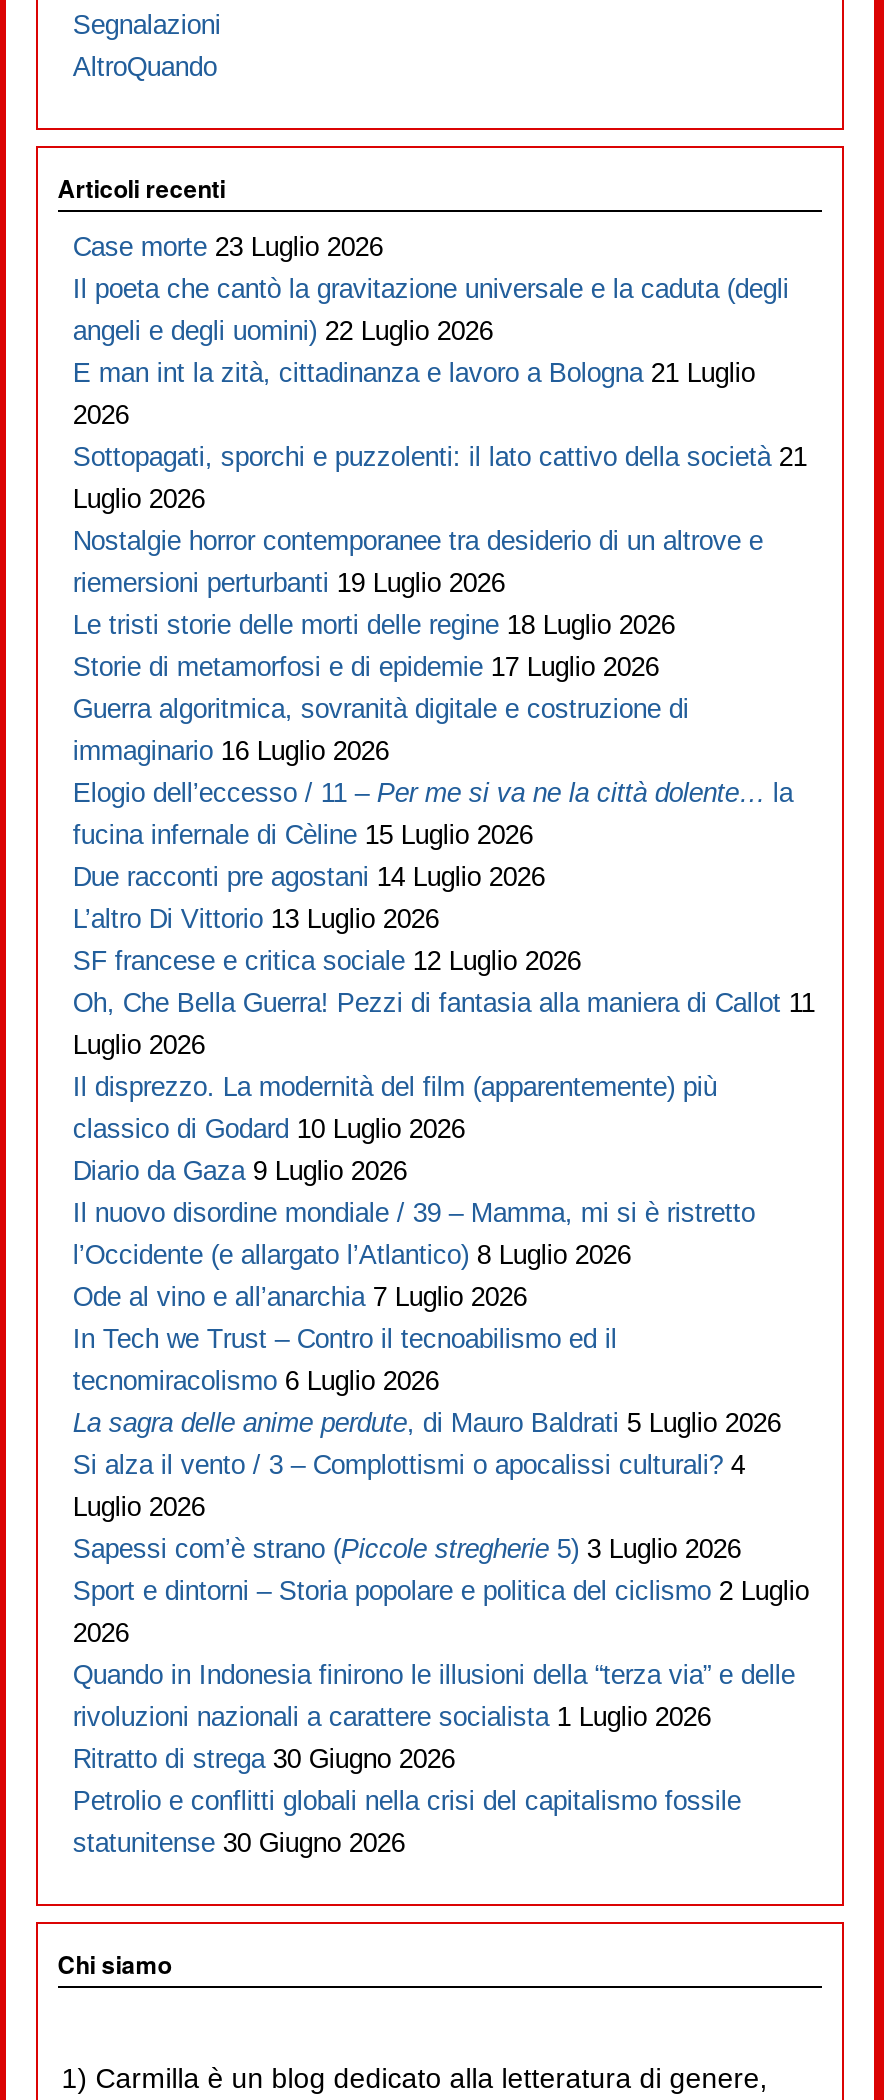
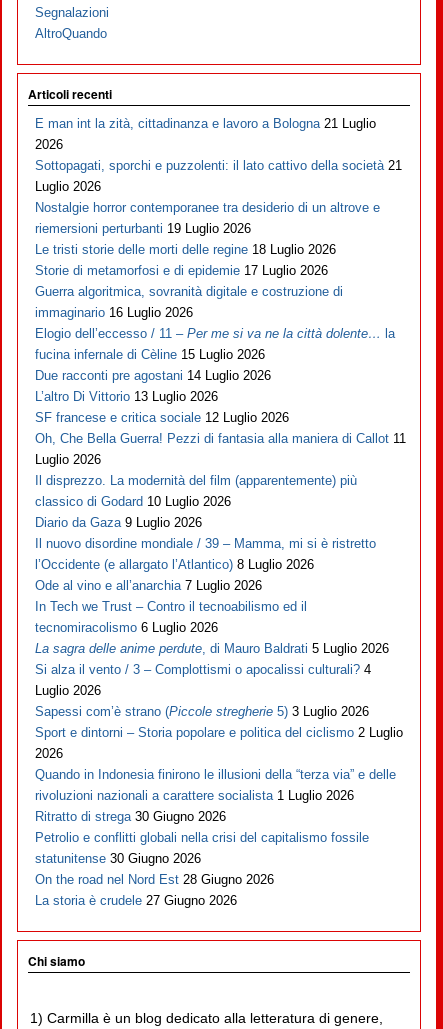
- Case morte 23 Luglio 2026
- Il poeta che cantò la gravitazione universale e la caduta (degli
- angeli e degli uomini) 22 Luglio 2026

moved up: E man int la zità, cittadinanza e lavoro a Bologna 21 Luglio | 2026 | Sottopagati, sporchi e puzzolenti: il lato cattivo della società 21 | ... | Petrolio e conflitti globali nella crisi del capitalismo fossile | statunitense 30 Giugno 2026

+ On the road nel Nord Est 28 Giugno 2026
+ La storia è crudele 27 Giugno 2026
